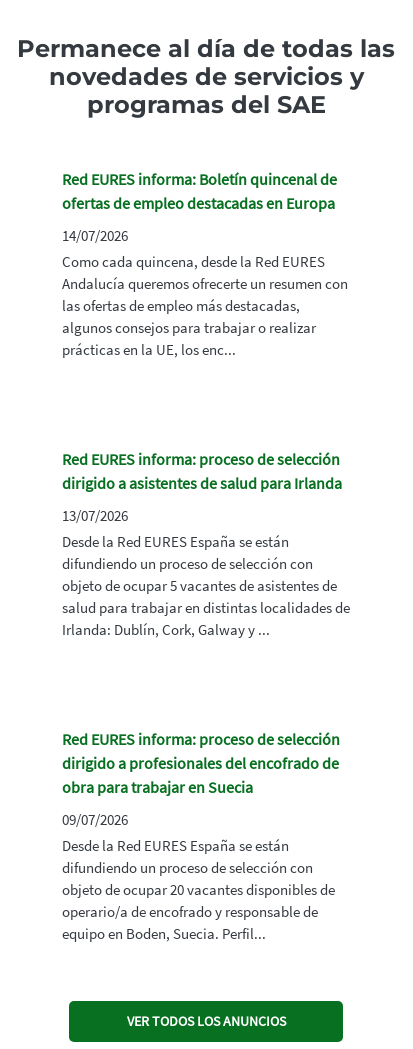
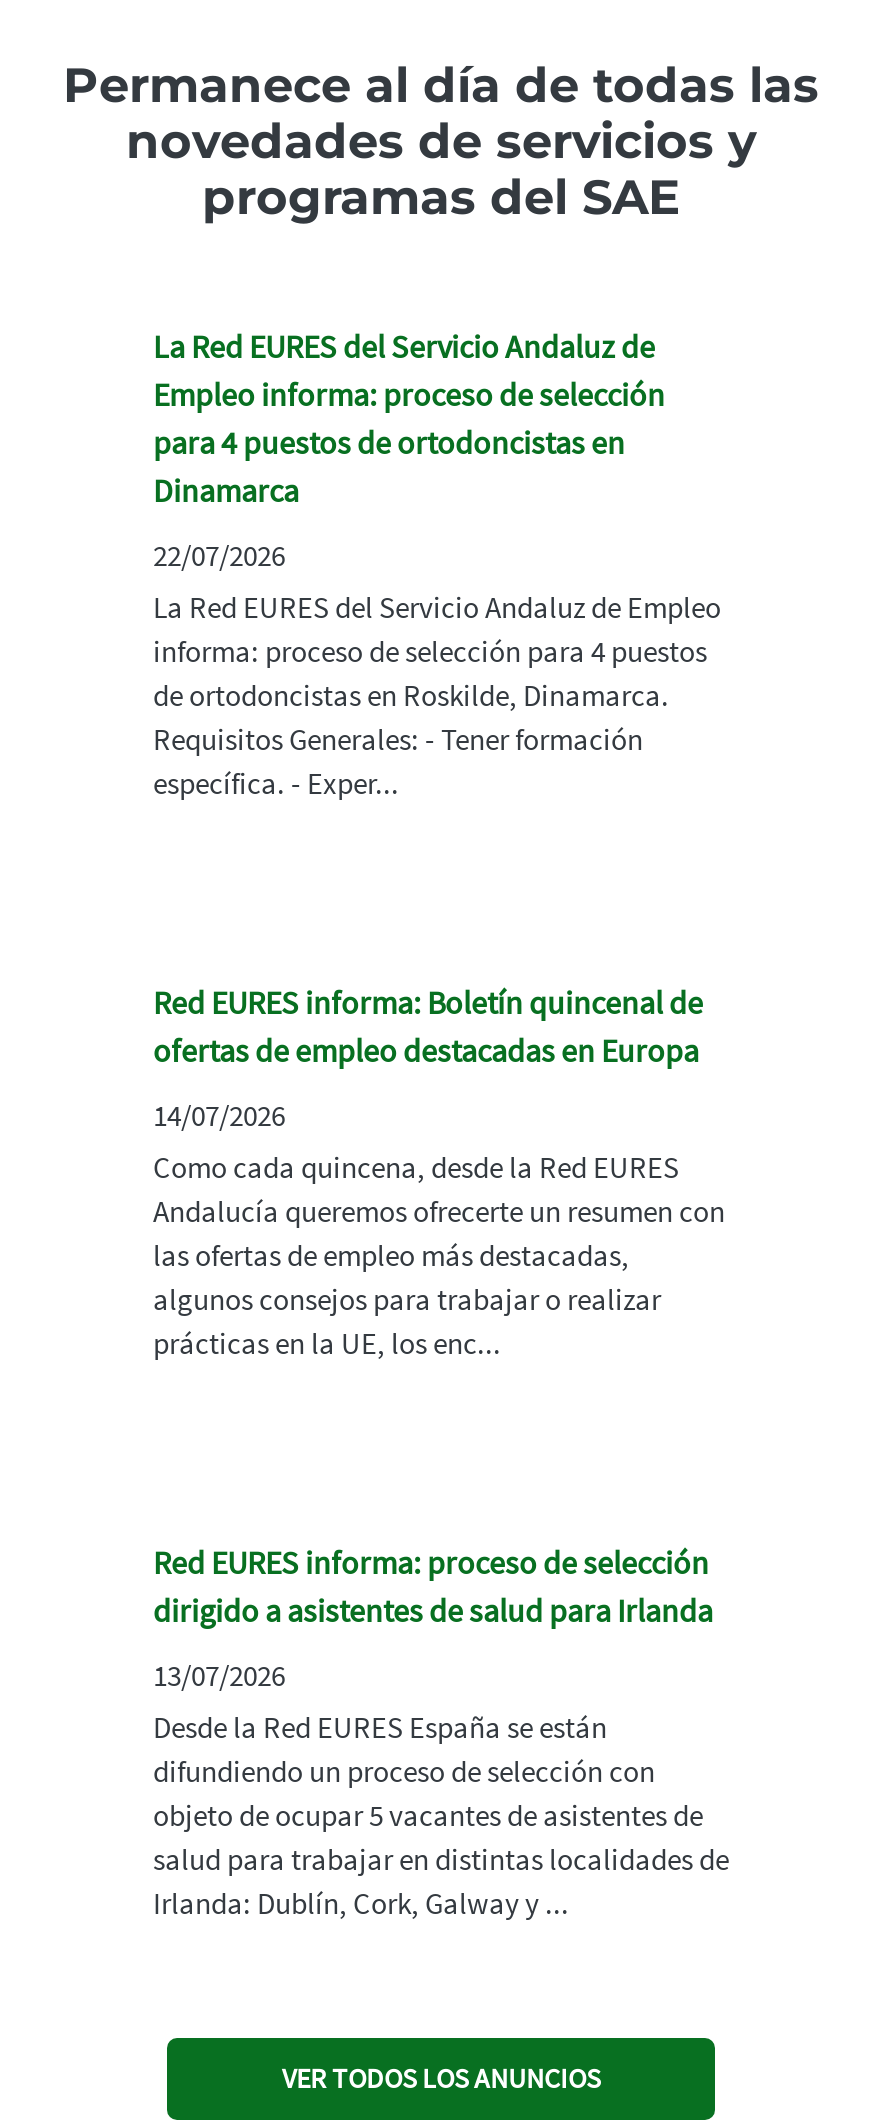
+ La Red EURES del Servicio Andaluz de
+ Empleo informa: proceso de selección
+ para 4 puestos de ortodoncistas en
+ Dinamarca
+ 22/07/2026
+ La Red EURES del Servicio Andaluz de Empleo
+ informa: proceso de selección para 4 puestos
+ de ortodoncistas en Roskilde, Dinamarca.
+ Requisitos Generales: - Tener formación
+ específica. - Exper...

moved down: Red EURES informa: Boletín quincenal de | ofertas de empleo destacadas en Europa | 14/07/2026 | ... | salud para trabajar en distintas localidades de | Irlanda: Dublín, Cork, Galway y ...

- Red EURES informa: proceso de selección
- dirigido a profesionales del encofrado de
- obra para trabajar en Suecia
- 09/07/2026
- Desde la Red EURES España se están
- difundiendo un proceso de selección con
- objeto de ocupar 20 vacantes disponibles de
- operario/a de encofrado y responsable de
- equipo en Boden, Suecia. Perfil...
